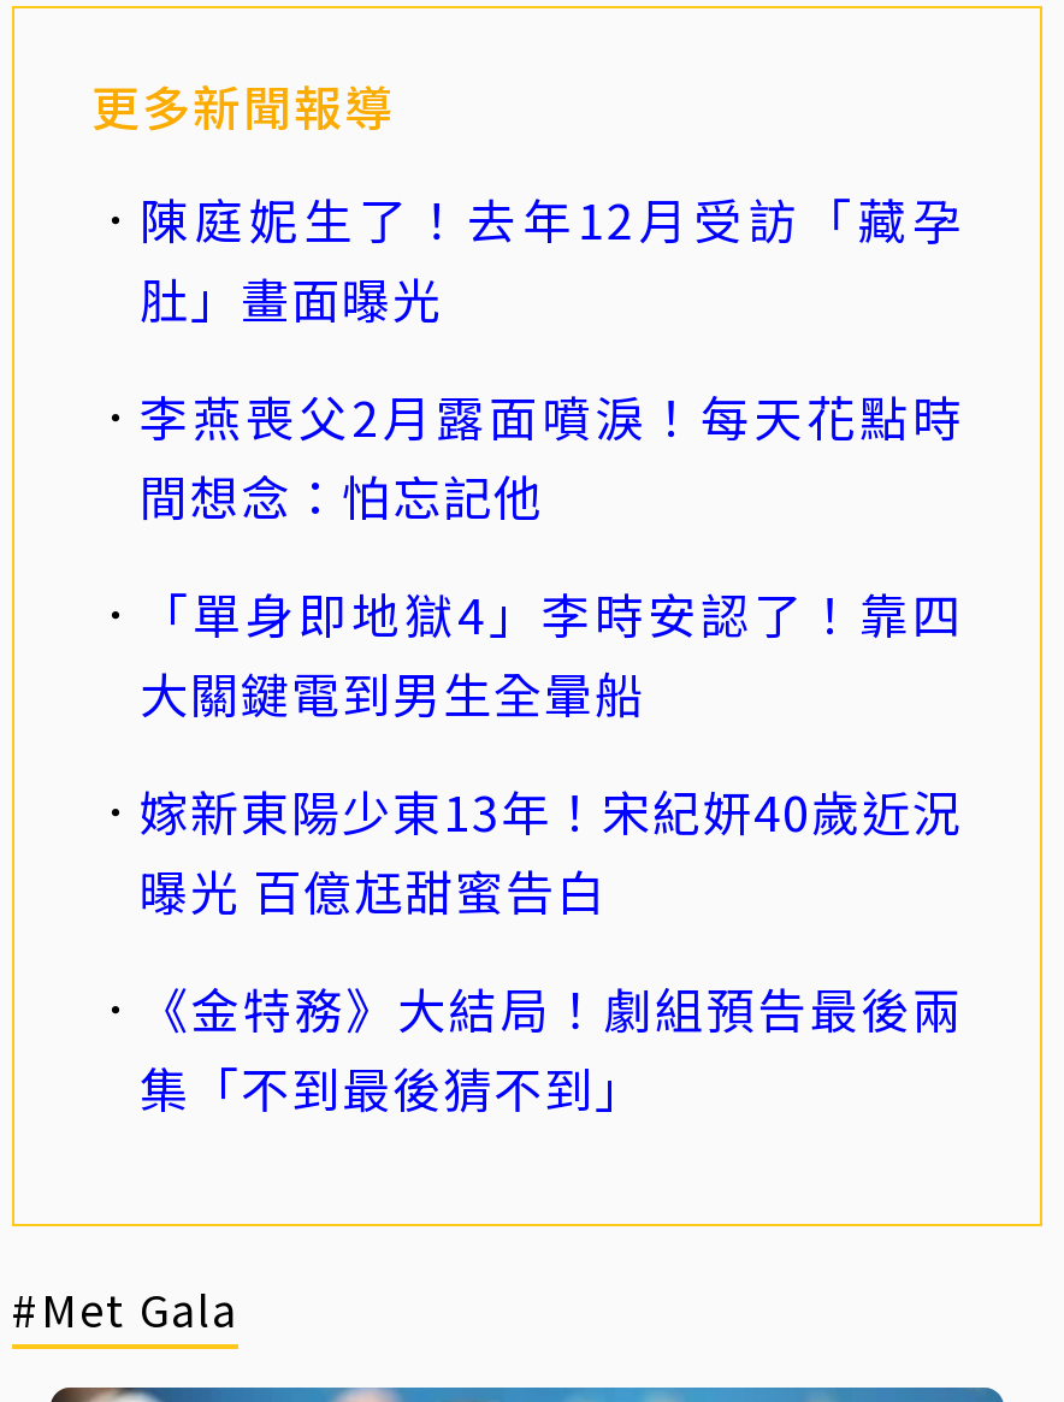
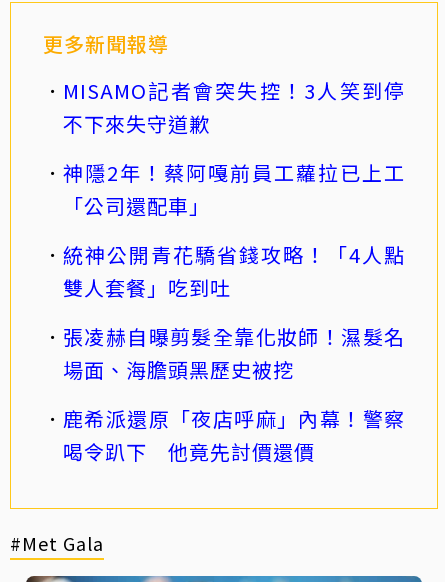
- 陳庭妮生了！去年12月受訪「藏孕
- 肚」畫面曝光
+ MISAMO記者會突失控！3人笑到停
+ 不下來失守道歉

- 李燕喪父2月露面噴淚！每天花點時
- 間想念：怕忘記他
+ 神隱2年！蔡阿嘎前員工蘿拉已上工
+ 「公司還配車」

- 「單身即地獄4」李時安認了！靠四
- 大關鍵電到男生全暈船
+ 統神公開青花驕省錢攻略！「4人點
+ 雙人套餐」吃到吐

- 嫁新東陽少東13年！宋紀妍40歲近況
- 曝光 百億尪甜蜜告白
+ 張凌赫自曝剪髮全靠化妝師！濕髮名
+ 場面、海膽頭黑歷史被挖

- 《金特務》大結局！劇組預告最後兩
- 集「不到最後猜不到」
+ 鹿希派還原「夜店呼麻」內幕！警察
+ 喝令趴下 他竟先討價還價
